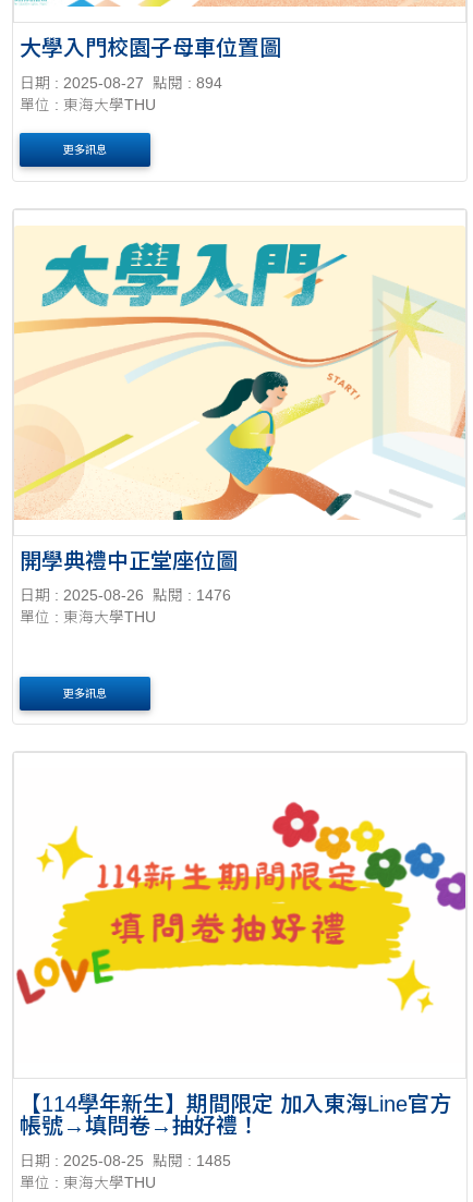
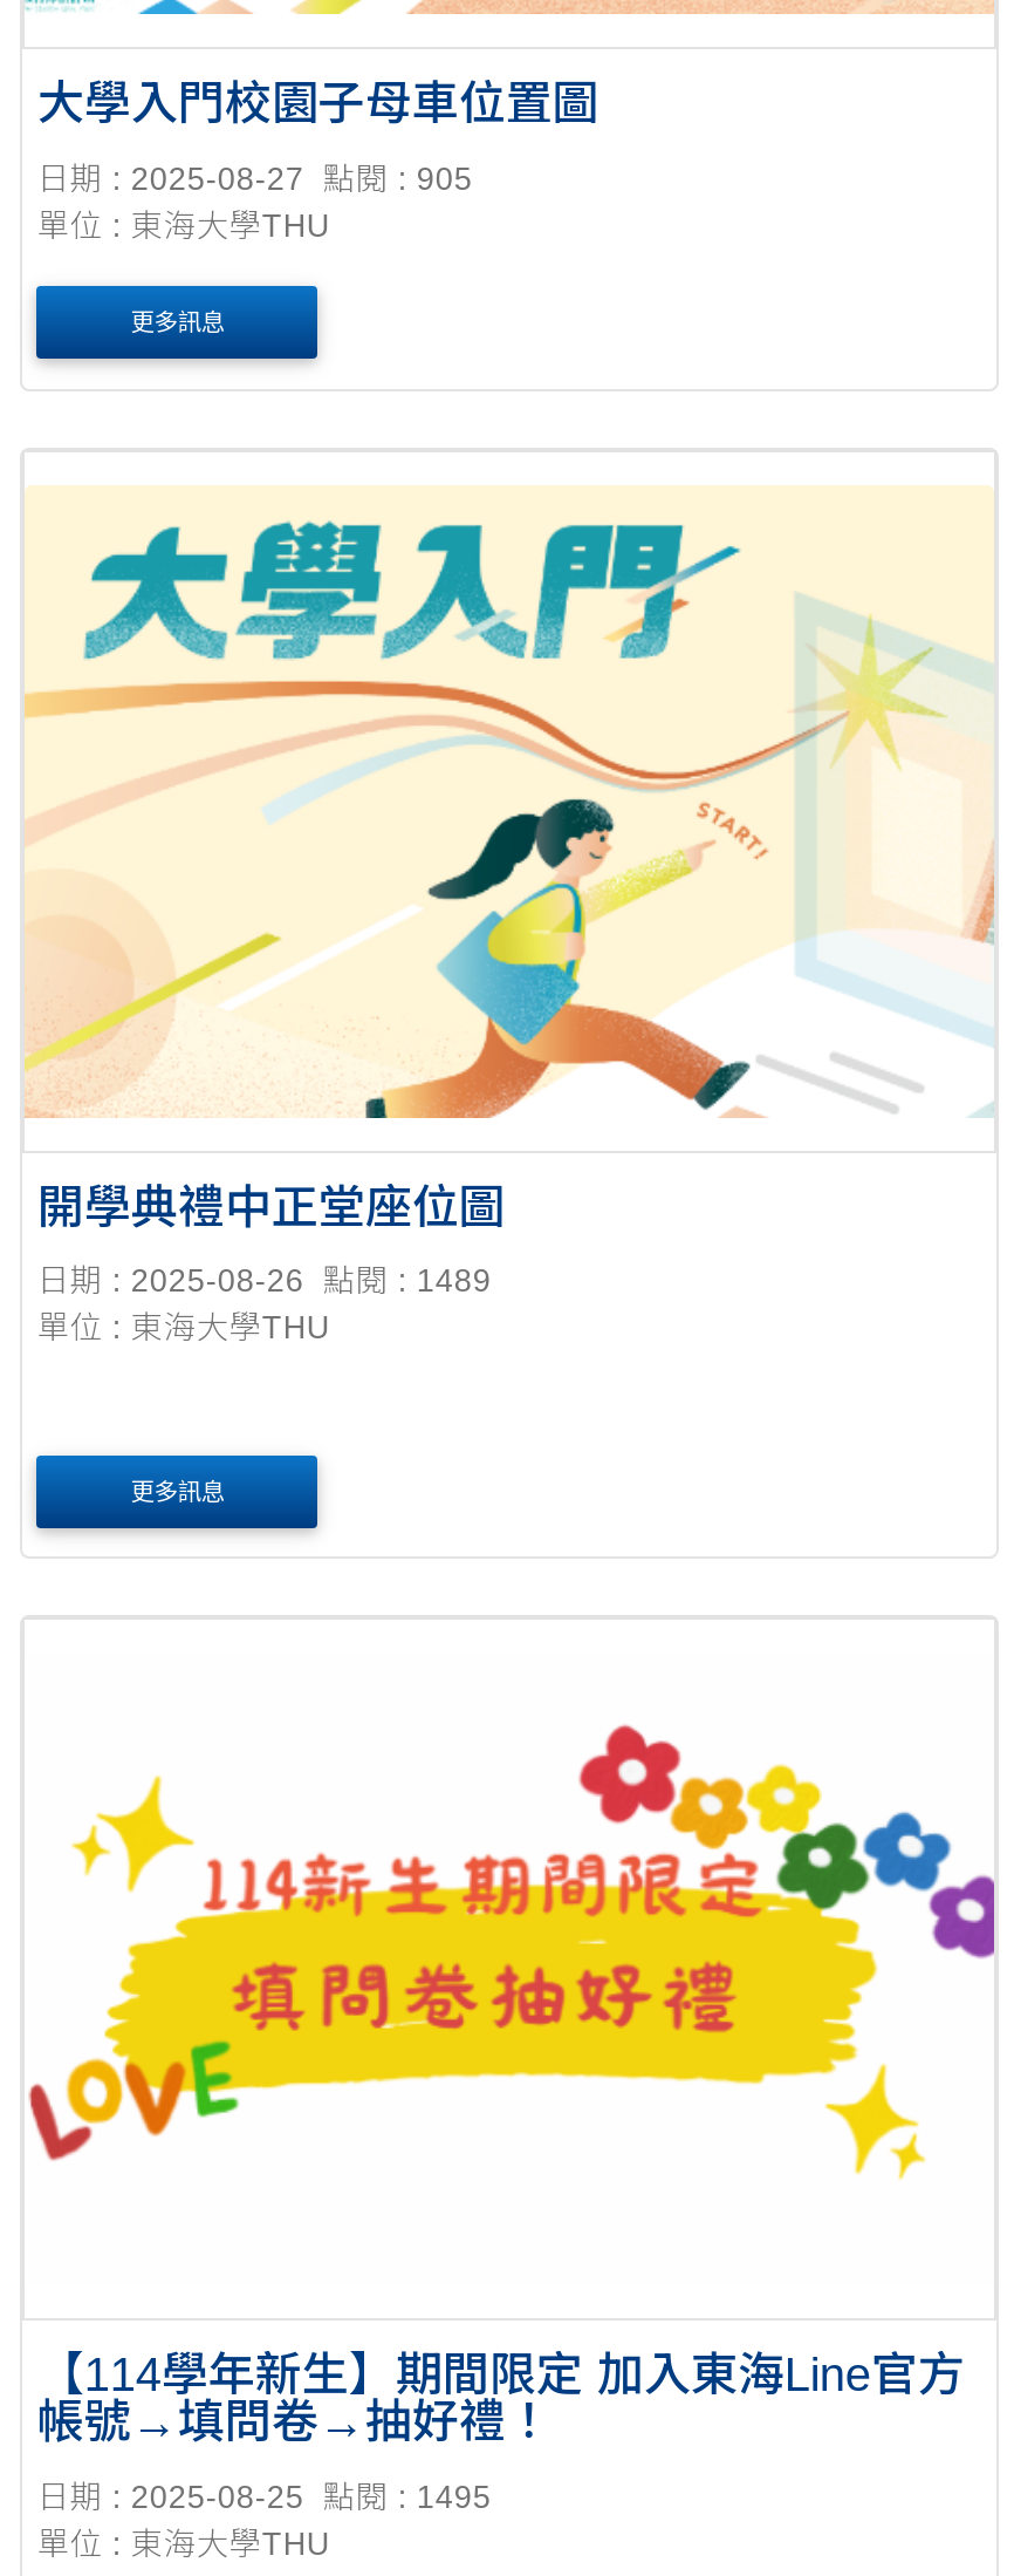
- 日期 : 2025-08-27 點閱 : 894
+ 日期 : 2025-08-27 點閱 : 905

- 日期 : 2025-08-26 點閱 : 1476
+ 日期 : 2025-08-26 點閱 : 1489

- 日期 : 2025-08-25 點閱 : 1485
+ 日期 : 2025-08-25 點閱 : 1495
